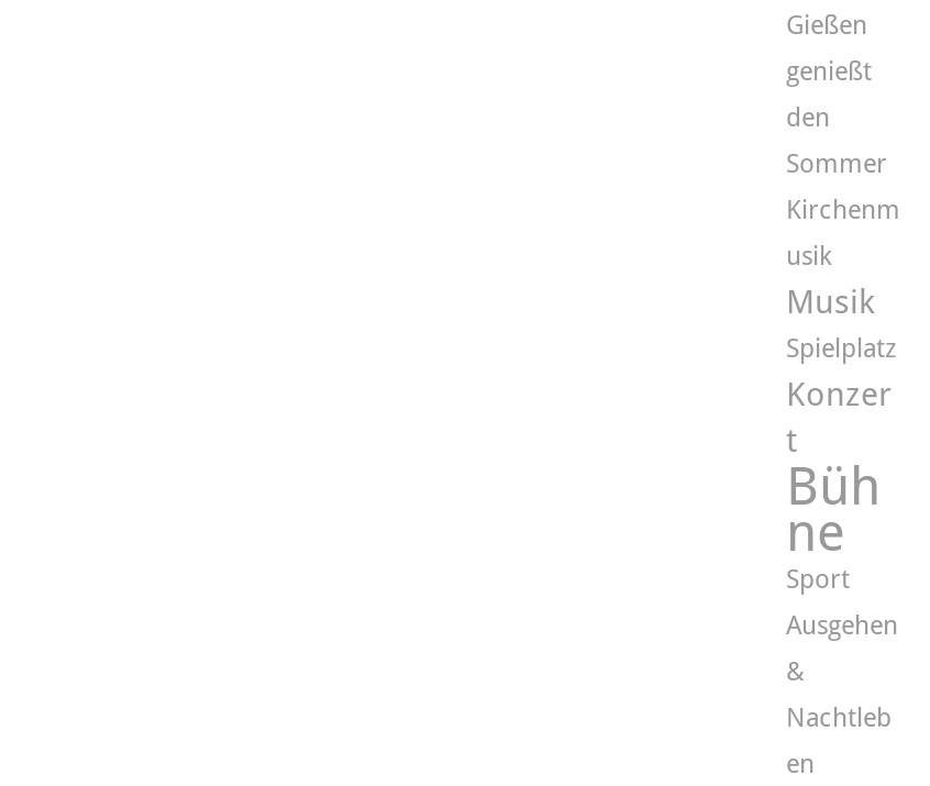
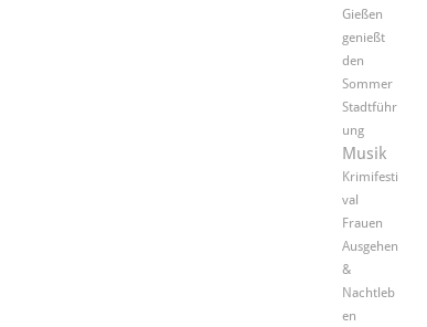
- Kirchenm
+ Stadtführ

- usik
+ ung

- Spielplatz
- Konzer
- t
- Büh
- ne
- Sport
+ Krimifesti
+ val
+ Frauen
